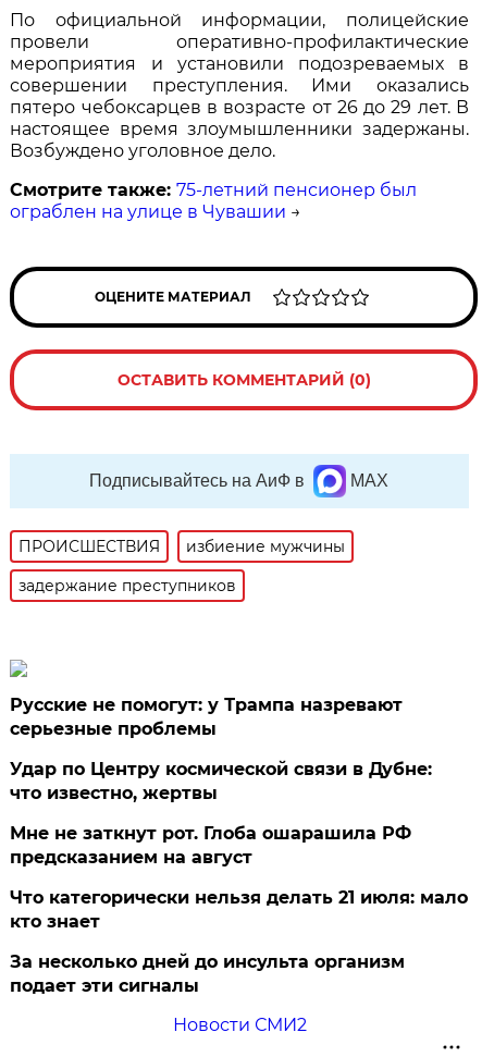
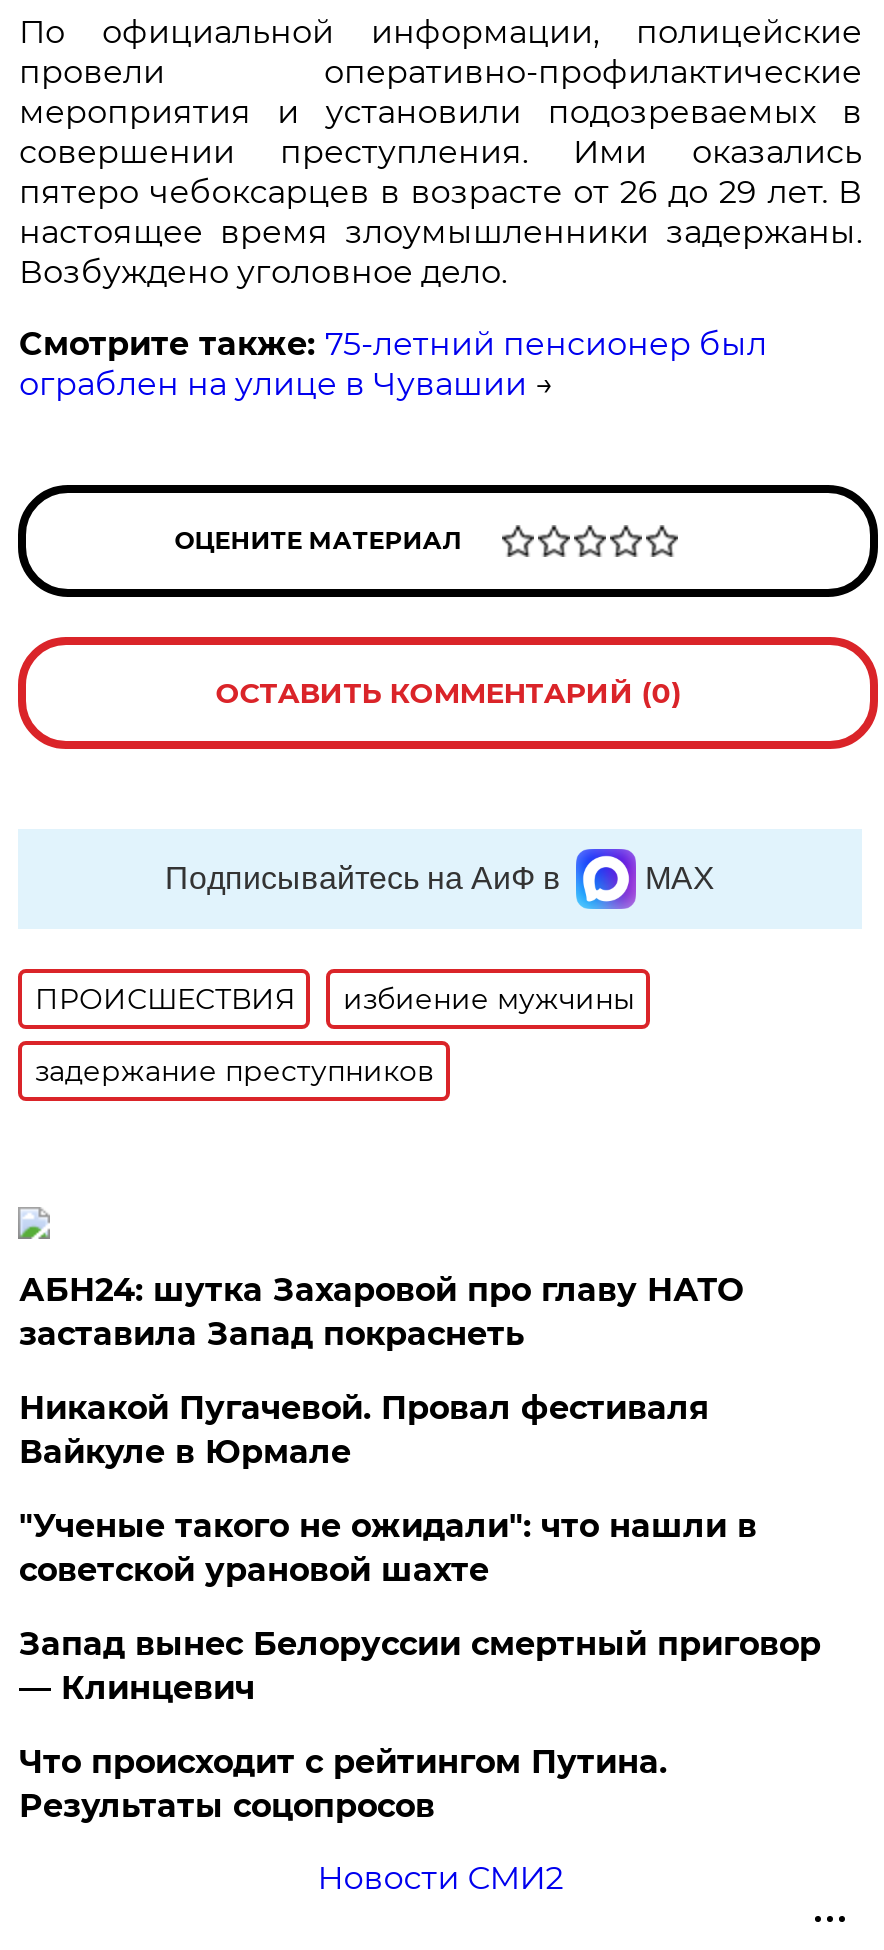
- Русские не помогут: у Трампа назревают
- серьезные проблемы
+ АБН24: шутка Захаровой про главу НАТО
+ заставила Запад покраснеть

- Удар по Центру космической связи в Дубне:
- что известно, жертвы
+ Никакой Пугачевой. Провал фестиваля
+ Вайкуле в Юрмале

- Мне не заткнут рот. Глоба ошарашила РФ
- предсказанием на август
+ "Ученые такого не ожидали": что нашли в
+ советской урановой шахте

- Что категорически нельзя делать 21 июля: мало
- кто знает
+ Запад вынес Белоруссии смертный приговор
+ — Клинцевич

- За несколько дней до инсульта организм
- подает эти сигналы
+ Что происходит с рейтингом Путина.
+ Результаты соцопросов
